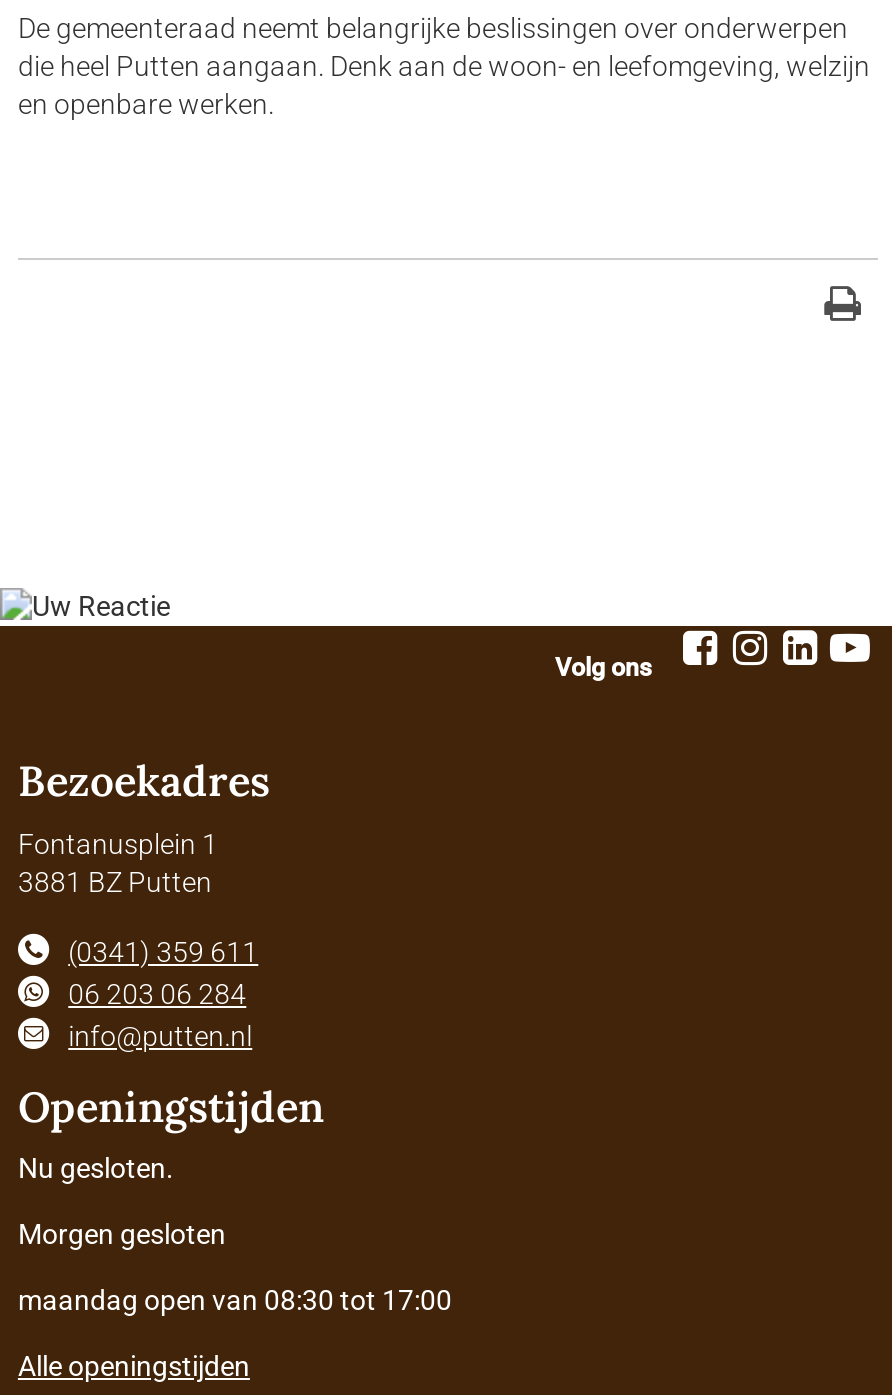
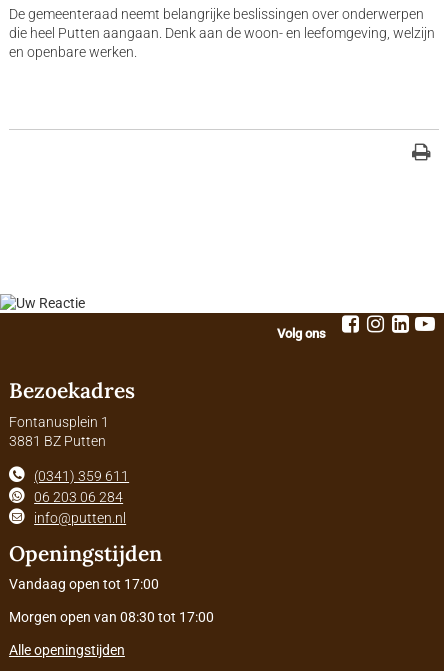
- Nu gesloten.
- Morgen gesloten
- maandag open van 08:30 tot 17:00
+ Vandaag open tot 17:00
+ Morgen open van 08:30 tot 17:00
